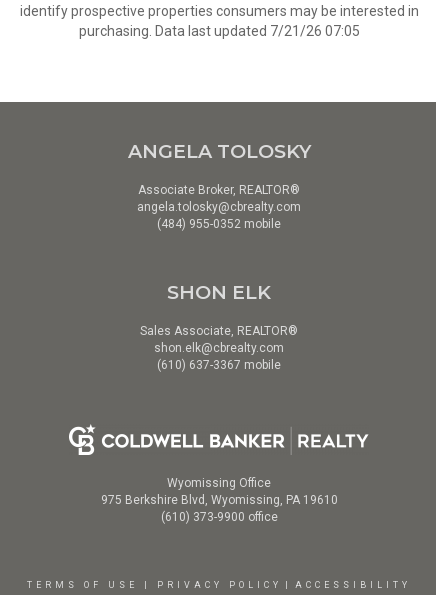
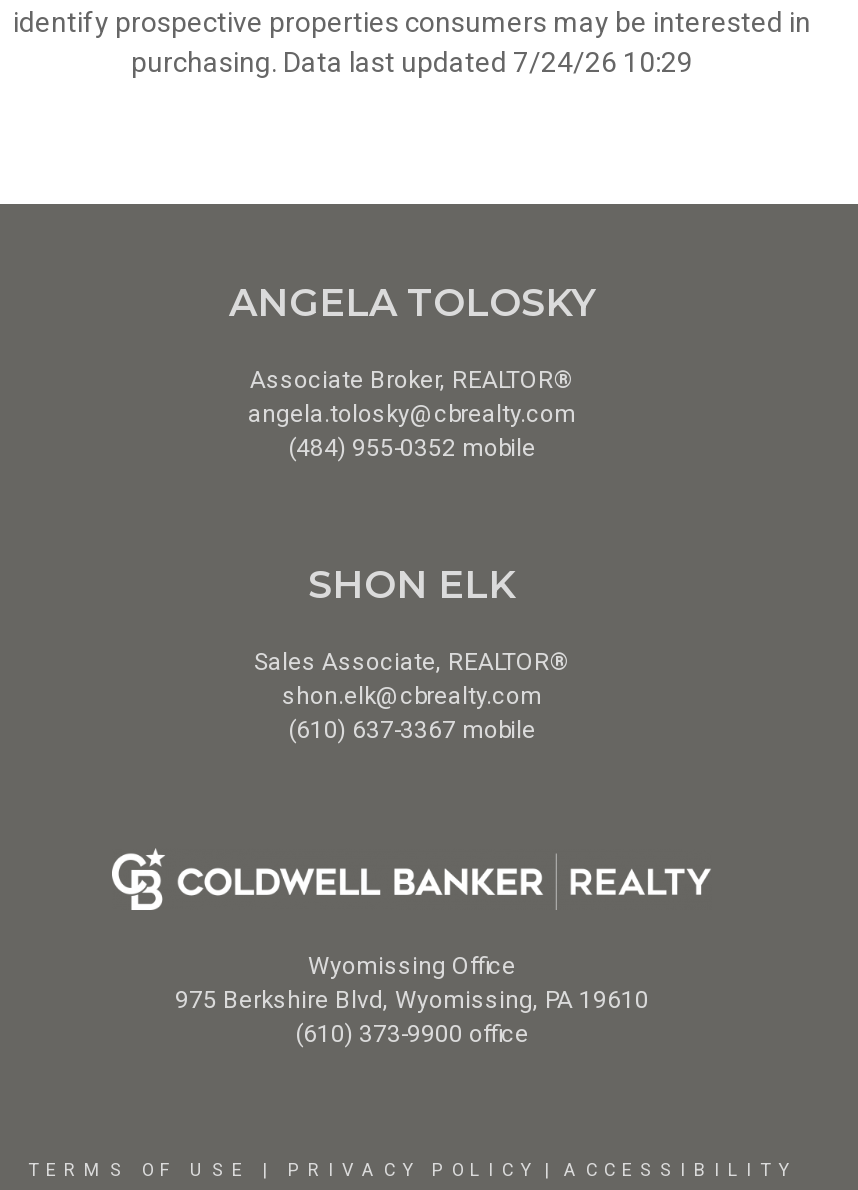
- purchasing. Data last updated 7/21/26 07:05
+ purchasing. Data last updated 7/24/26 10:29
